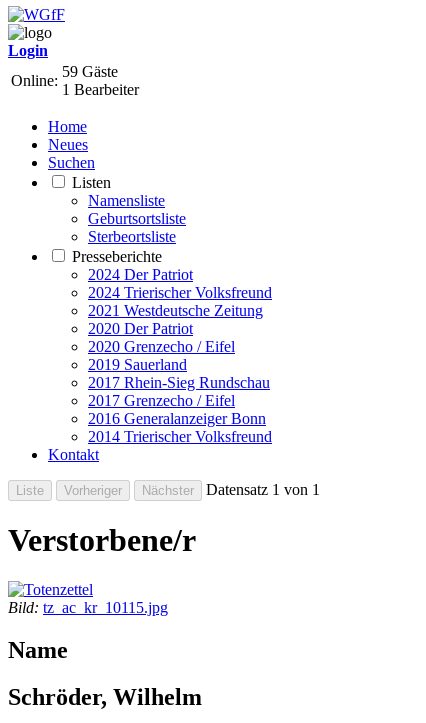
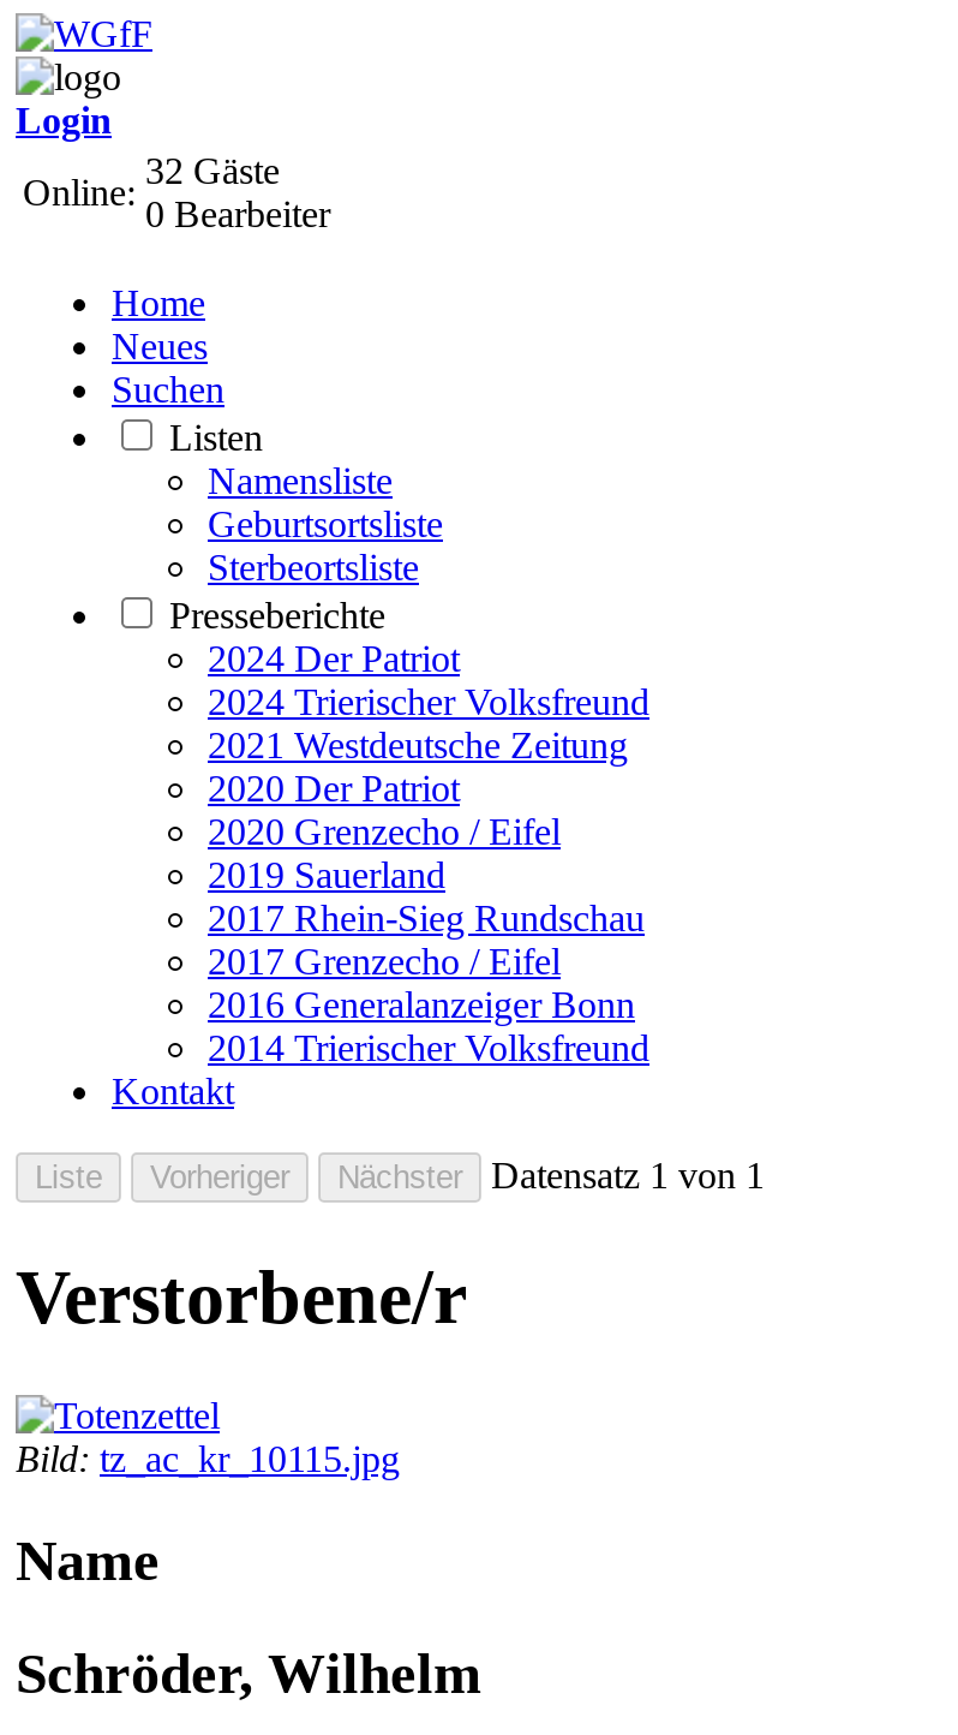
- 59 Gäste
+ 32 Gäste

- 1 Bearbeiter
+ 0 Bearbeiter
